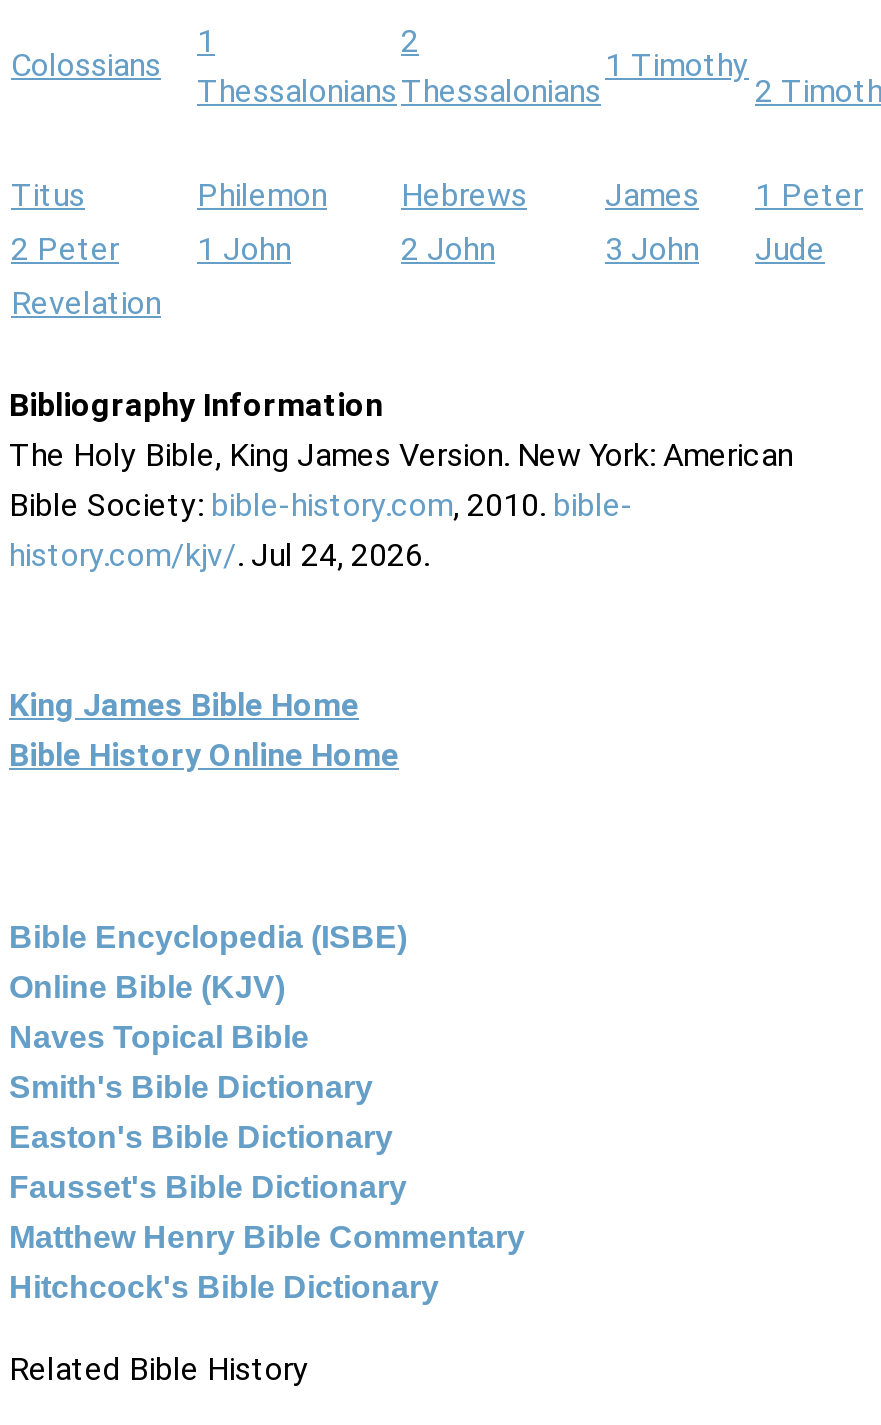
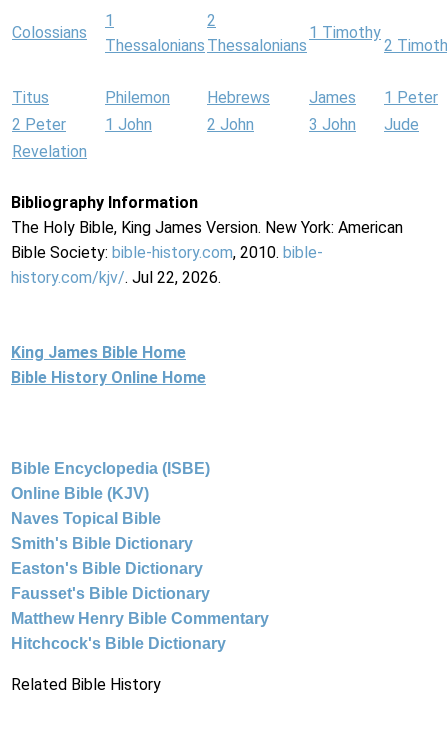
- history.com/kjv/. Jul 24, 2026.
+ history.com/kjv/. Jul 22, 2026.
